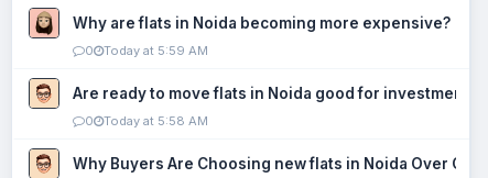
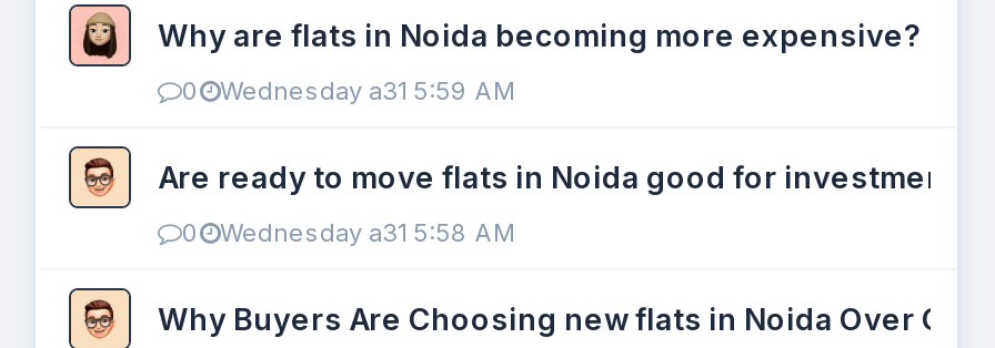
- Today at 5:59 AM
+ Wednesday a31 5:59 AM

- Today at 5:58 AM
+ Wednesday a31 5:58 AM
